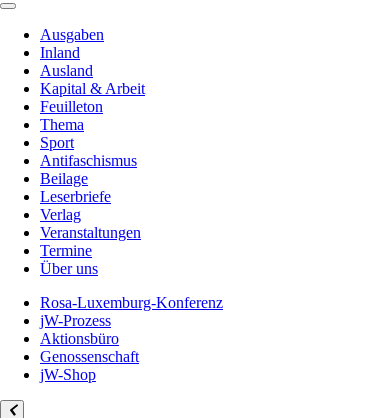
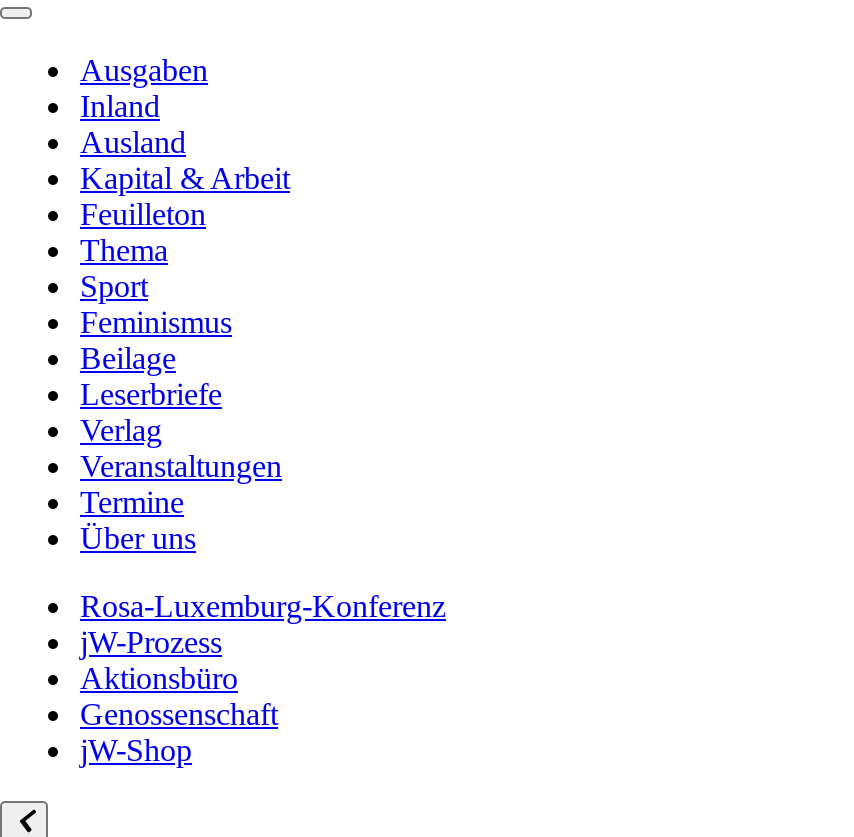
- Antifaschismus
+ Feminismus
